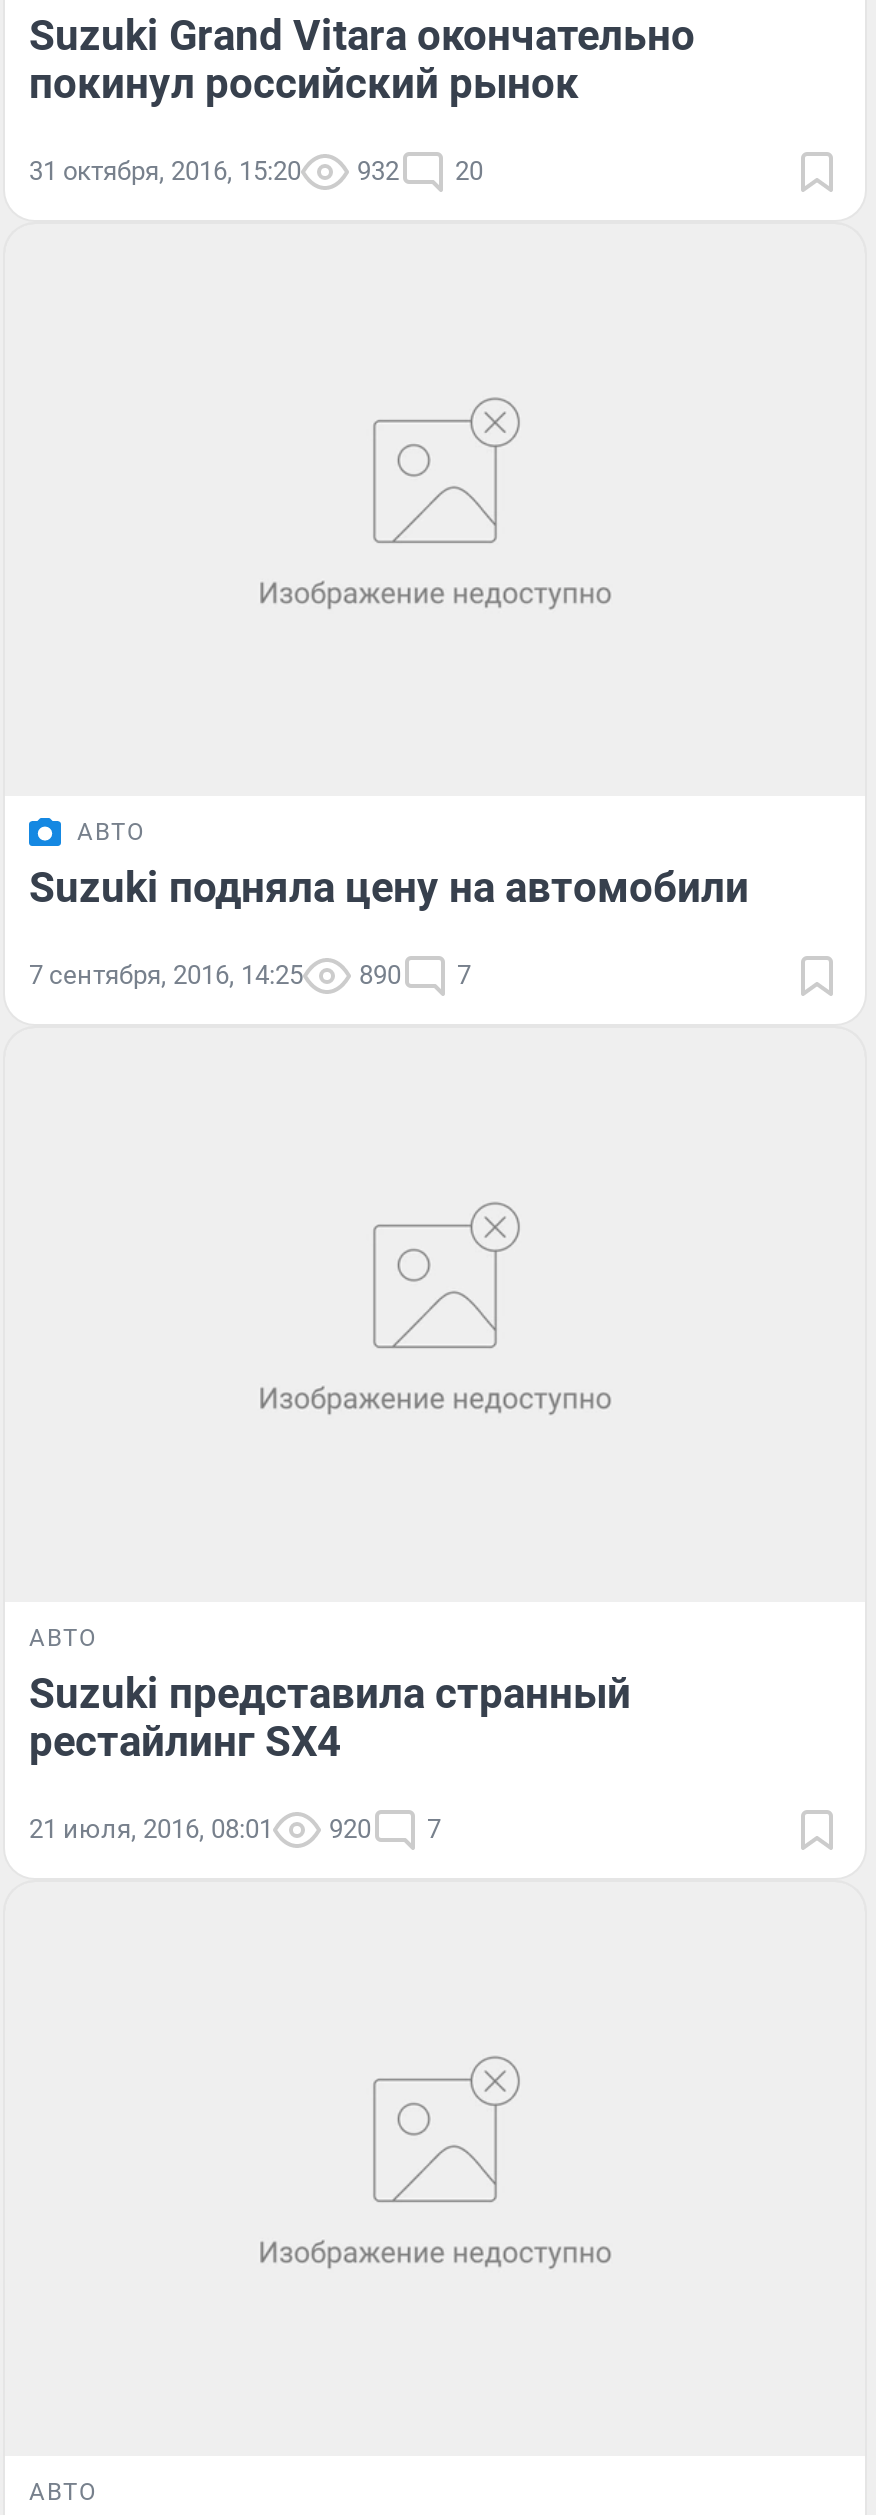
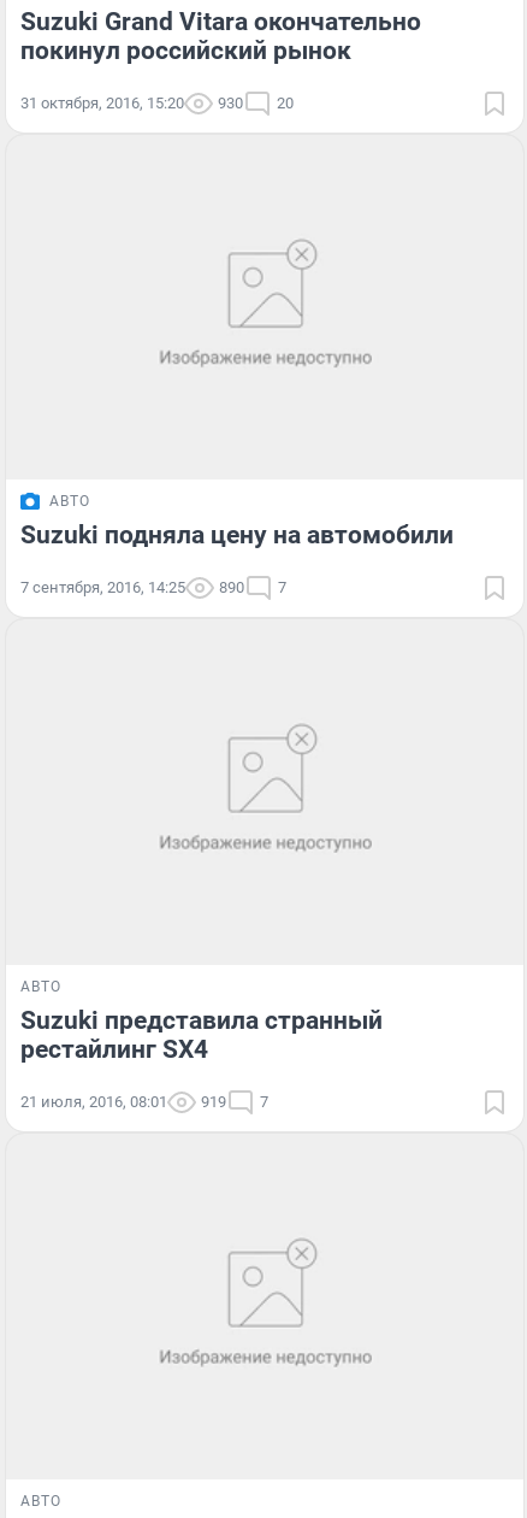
- 31 октября, 2016, 15:20 932 20
+ 31 октября, 2016, 15:20 930 20

- 21 июля, 2016, 08:01 920 7
+ 21 июля, 2016, 08:01 919 7
